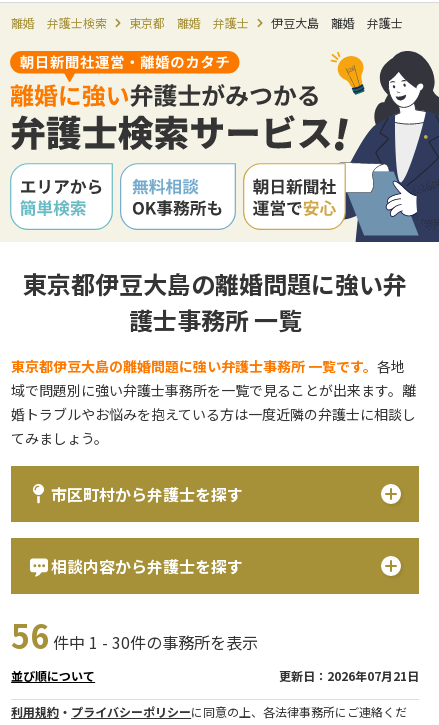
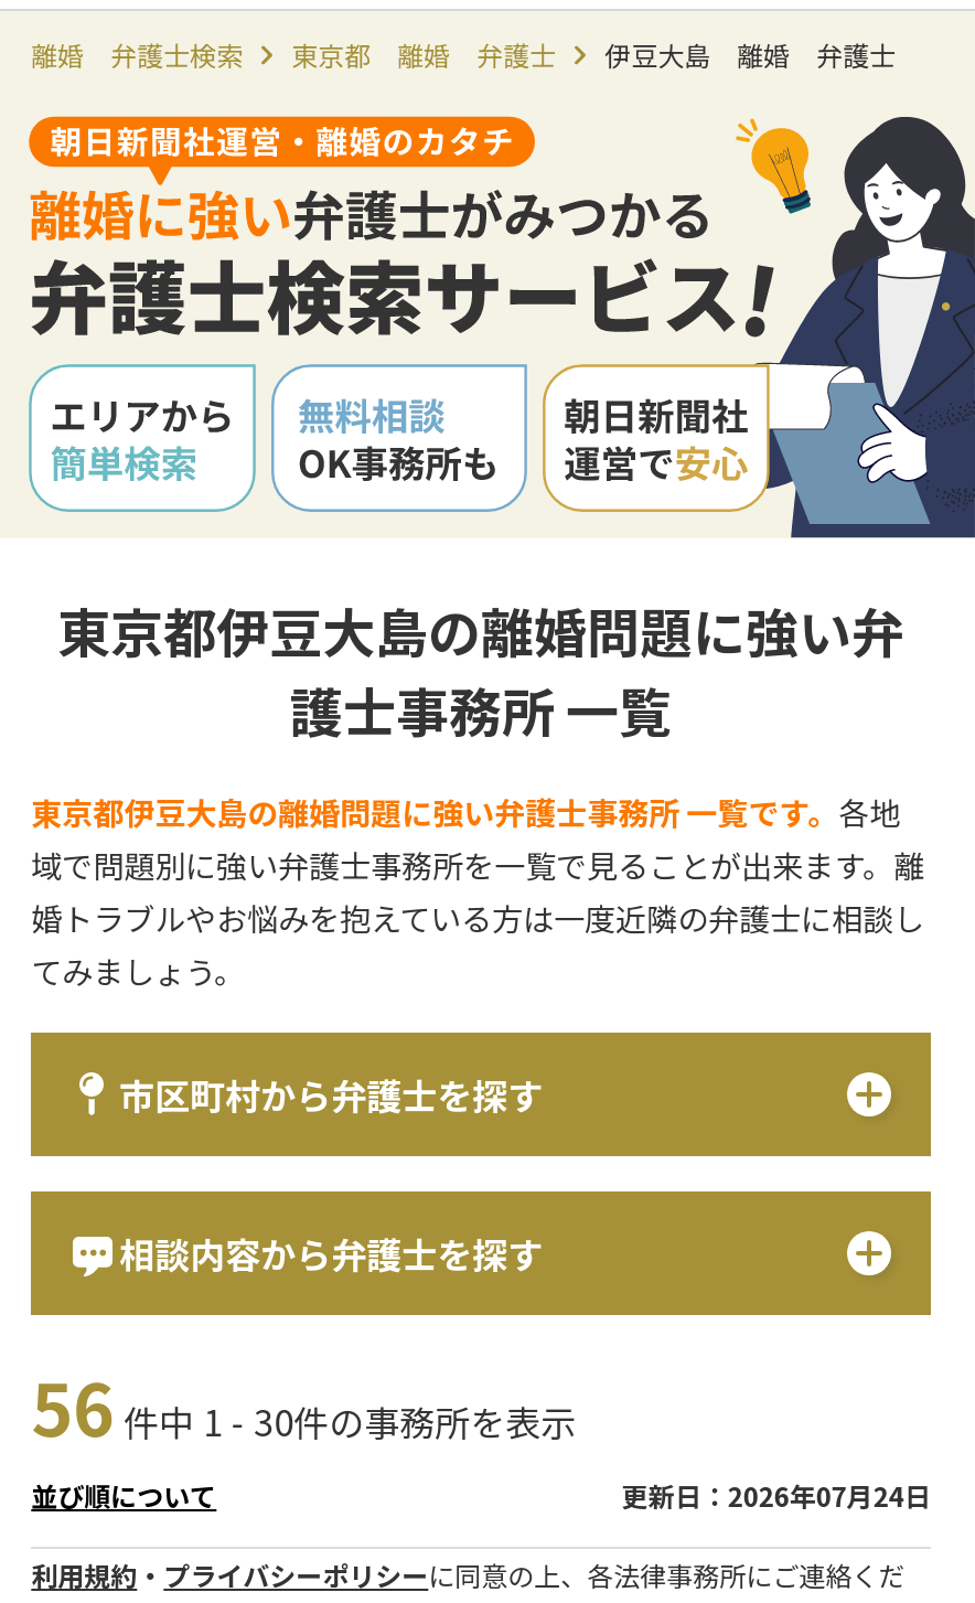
- 更新日：2026年07月21日
+ 更新日：2026年07月24日
